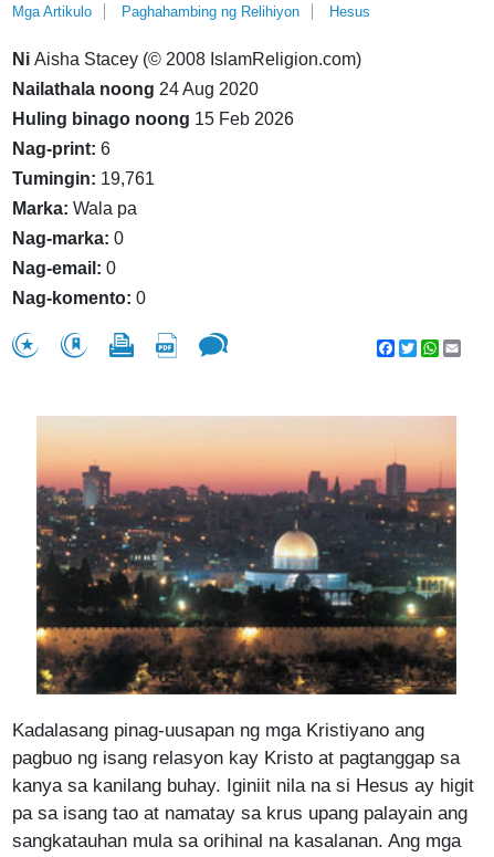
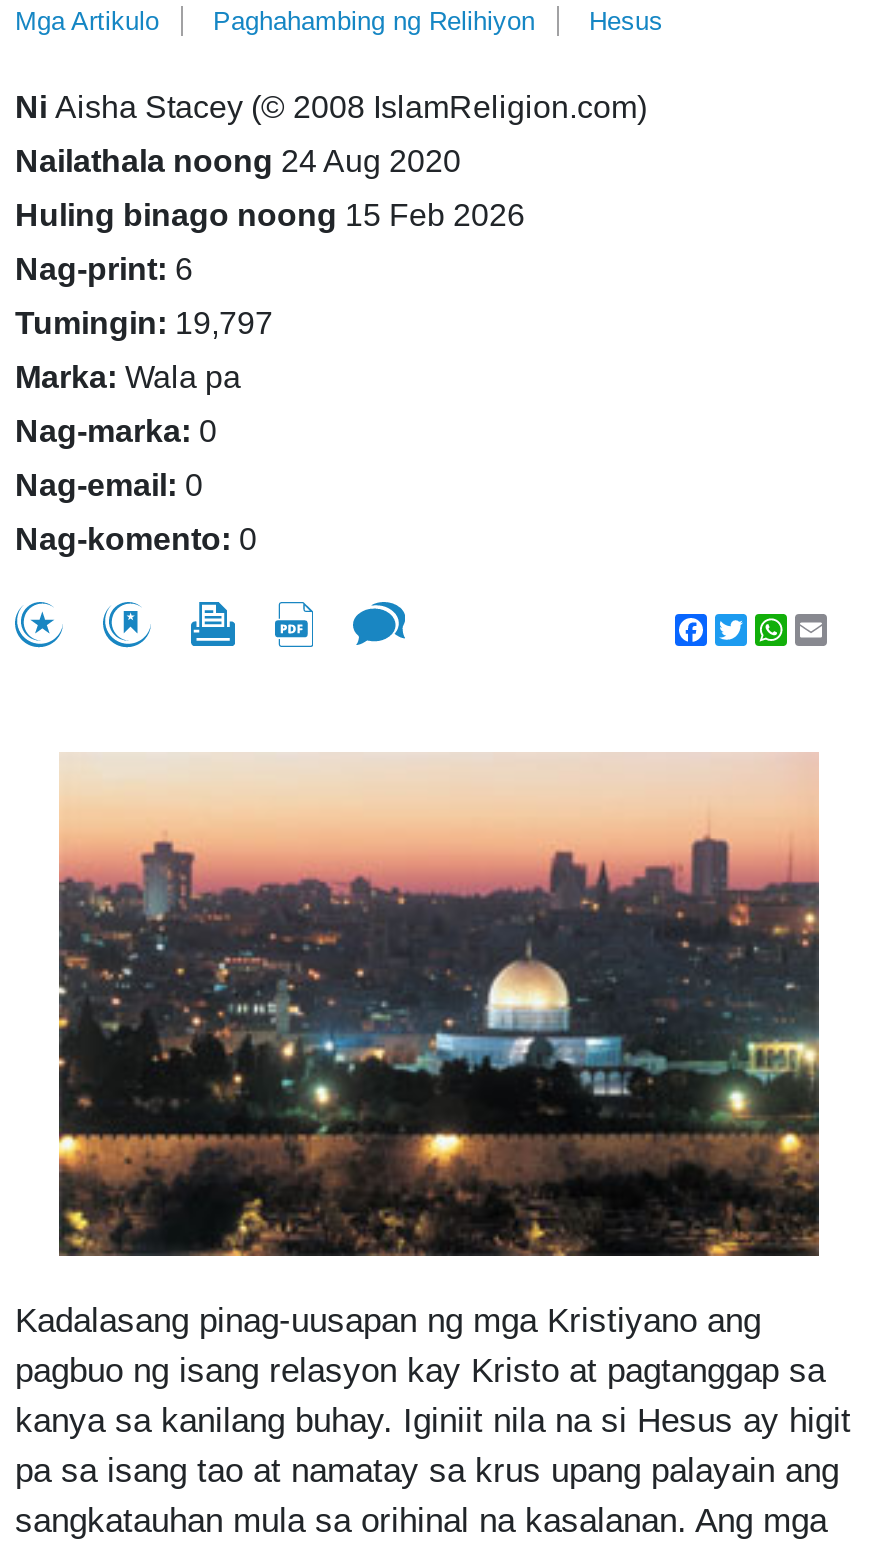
- Tumingin: 19,761
+ Tumingin: 19,797
